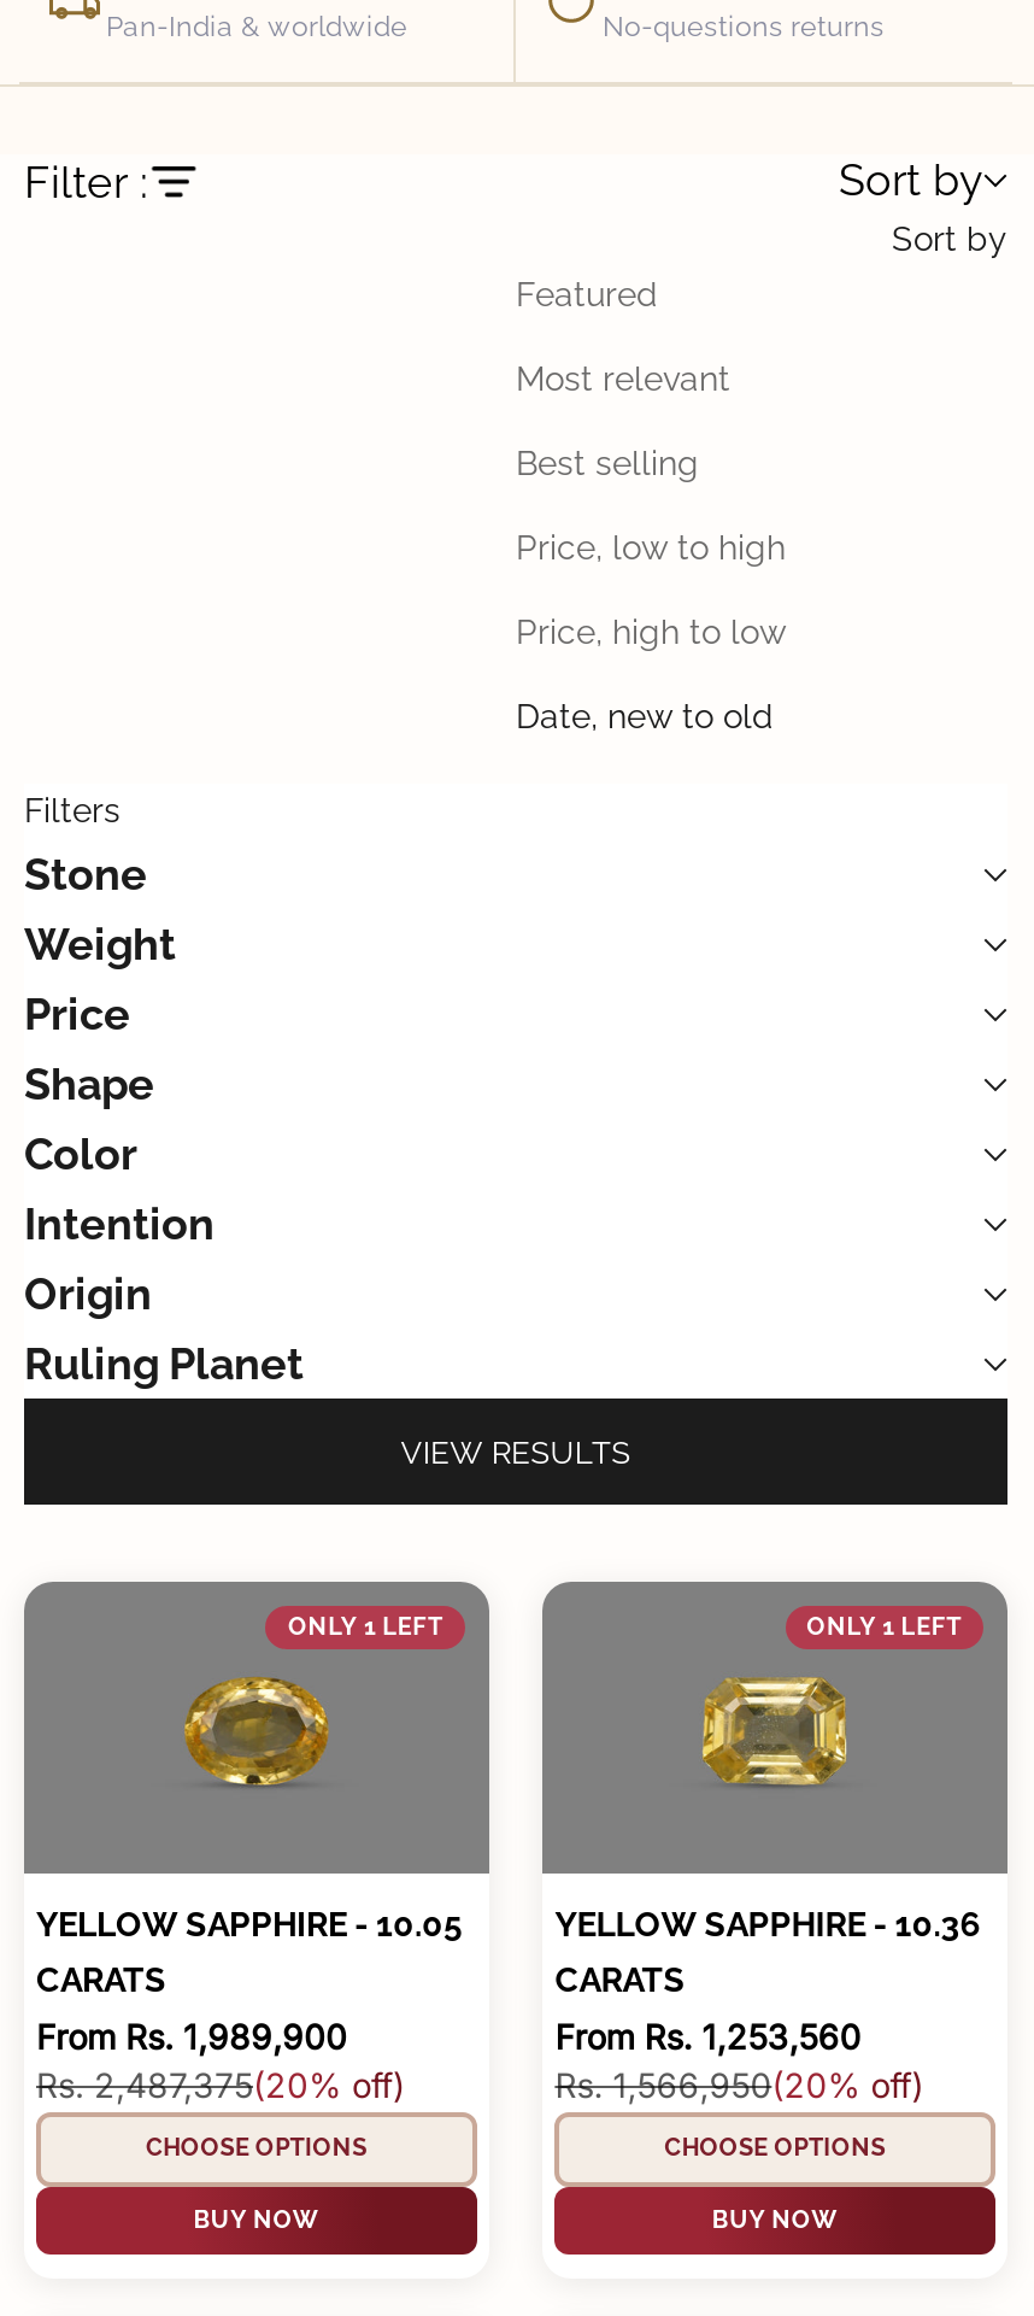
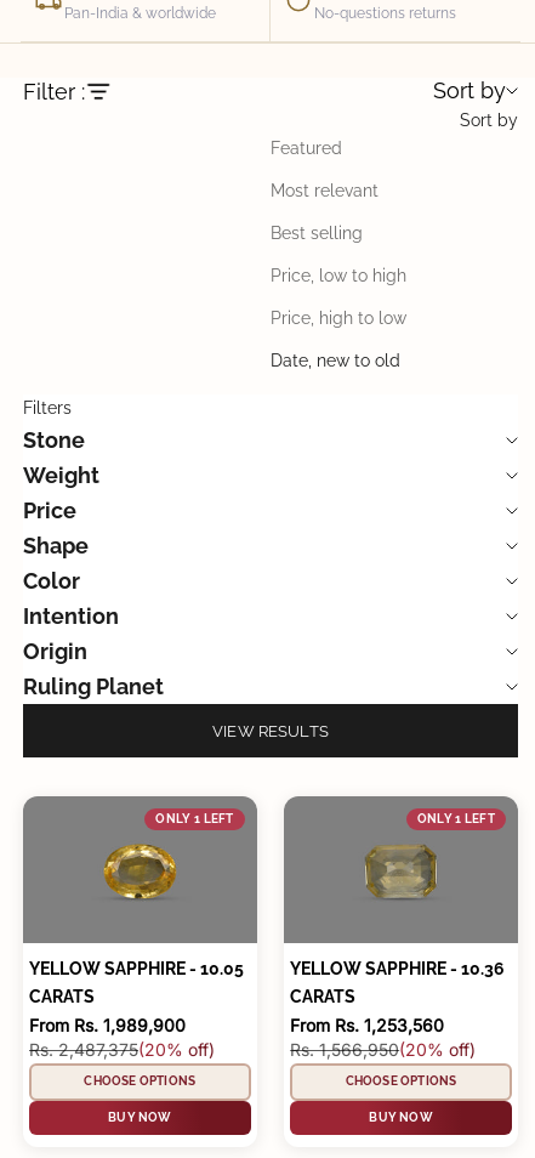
- [image]
+ [image]
